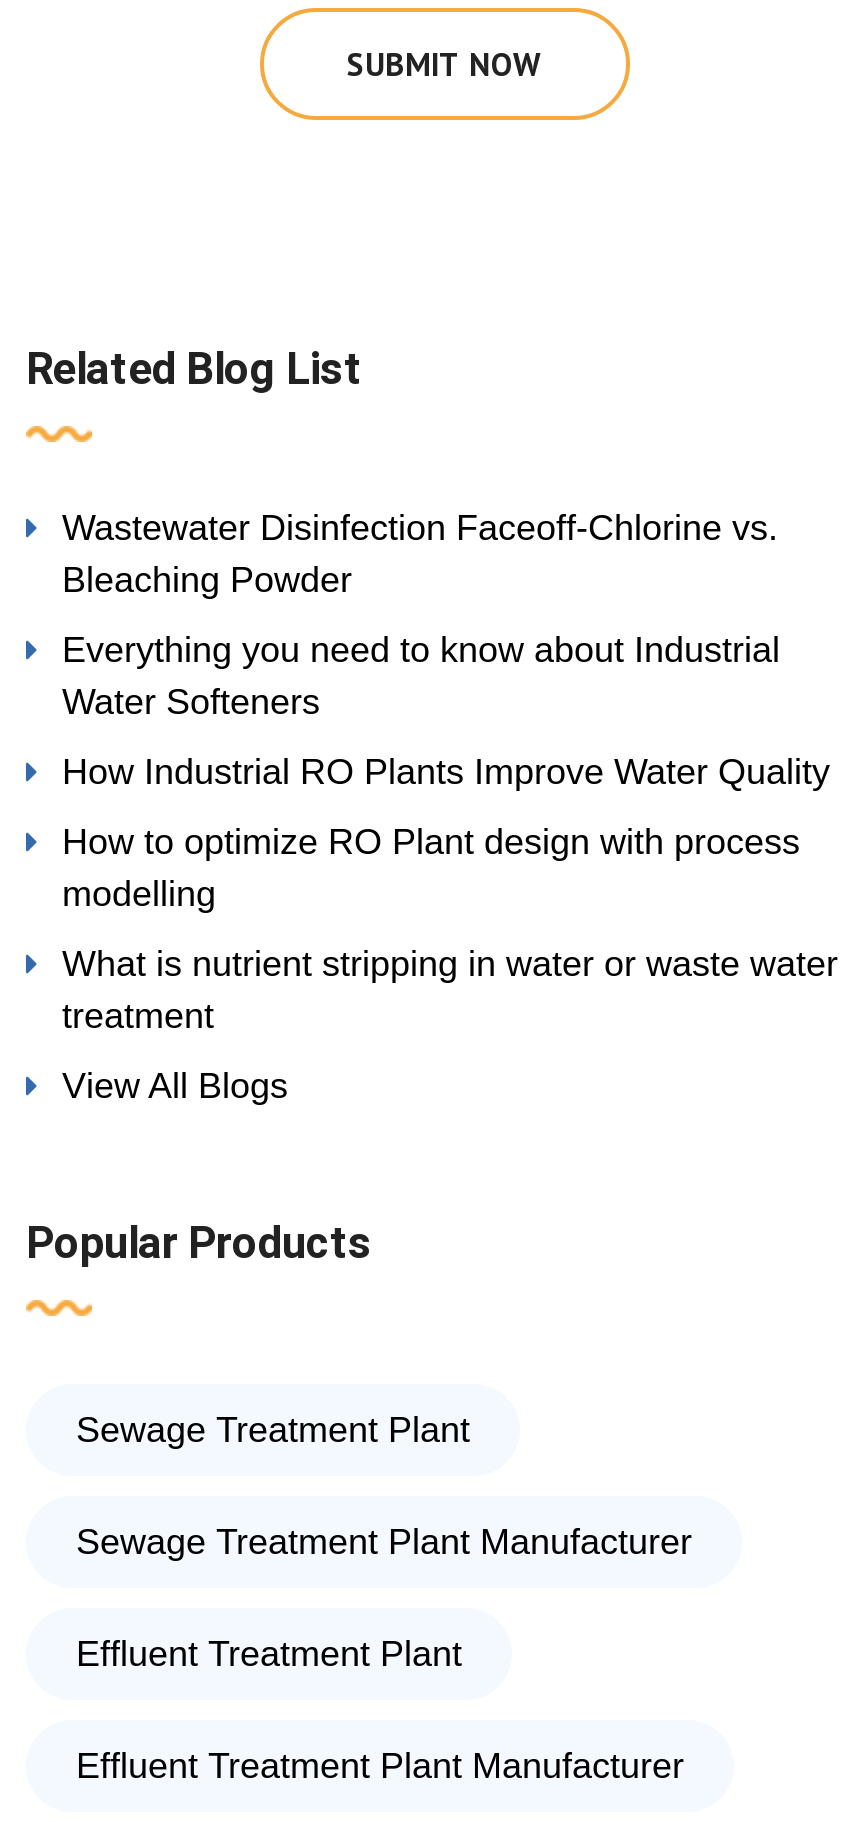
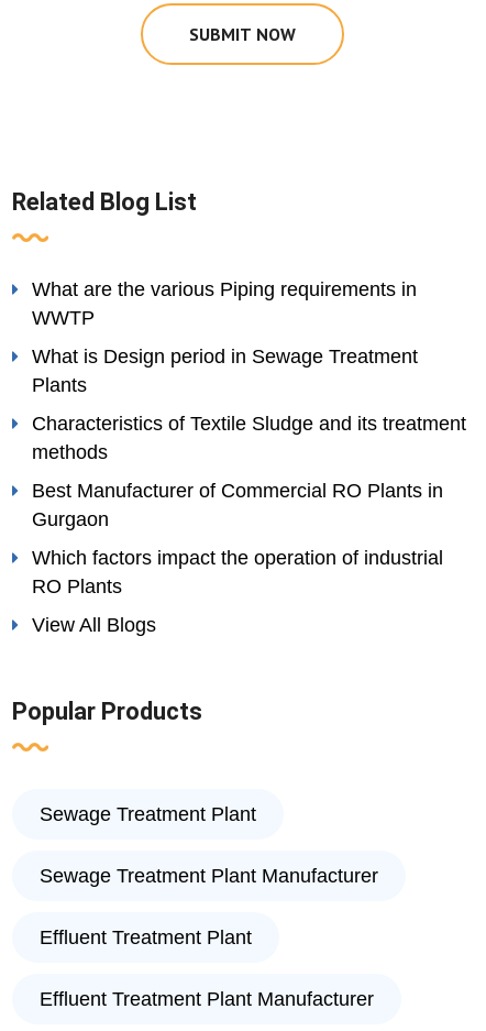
- Wastewater Disinfection Faceoff-Chlorine vs.
- Bleaching Powder
+ What are the various Piping requirements in
+ WWTP

- Everything you need to know about Industrial
- Water Softeners
+ What is Design period in Sewage Treatment
+ Plants

- How Industrial RO Plants Improve Water Quality
+ Characteristics of Textile Sludge and its treatment
+ methods

- How to optimize RO Plant design with process
- modelling
+ Best Manufacturer of Commercial RO Plants in
+ Gurgaon

- What is nutrient stripping in water or waste water
- treatment
+ Which factors impact the operation of industrial
+ RO Plants
